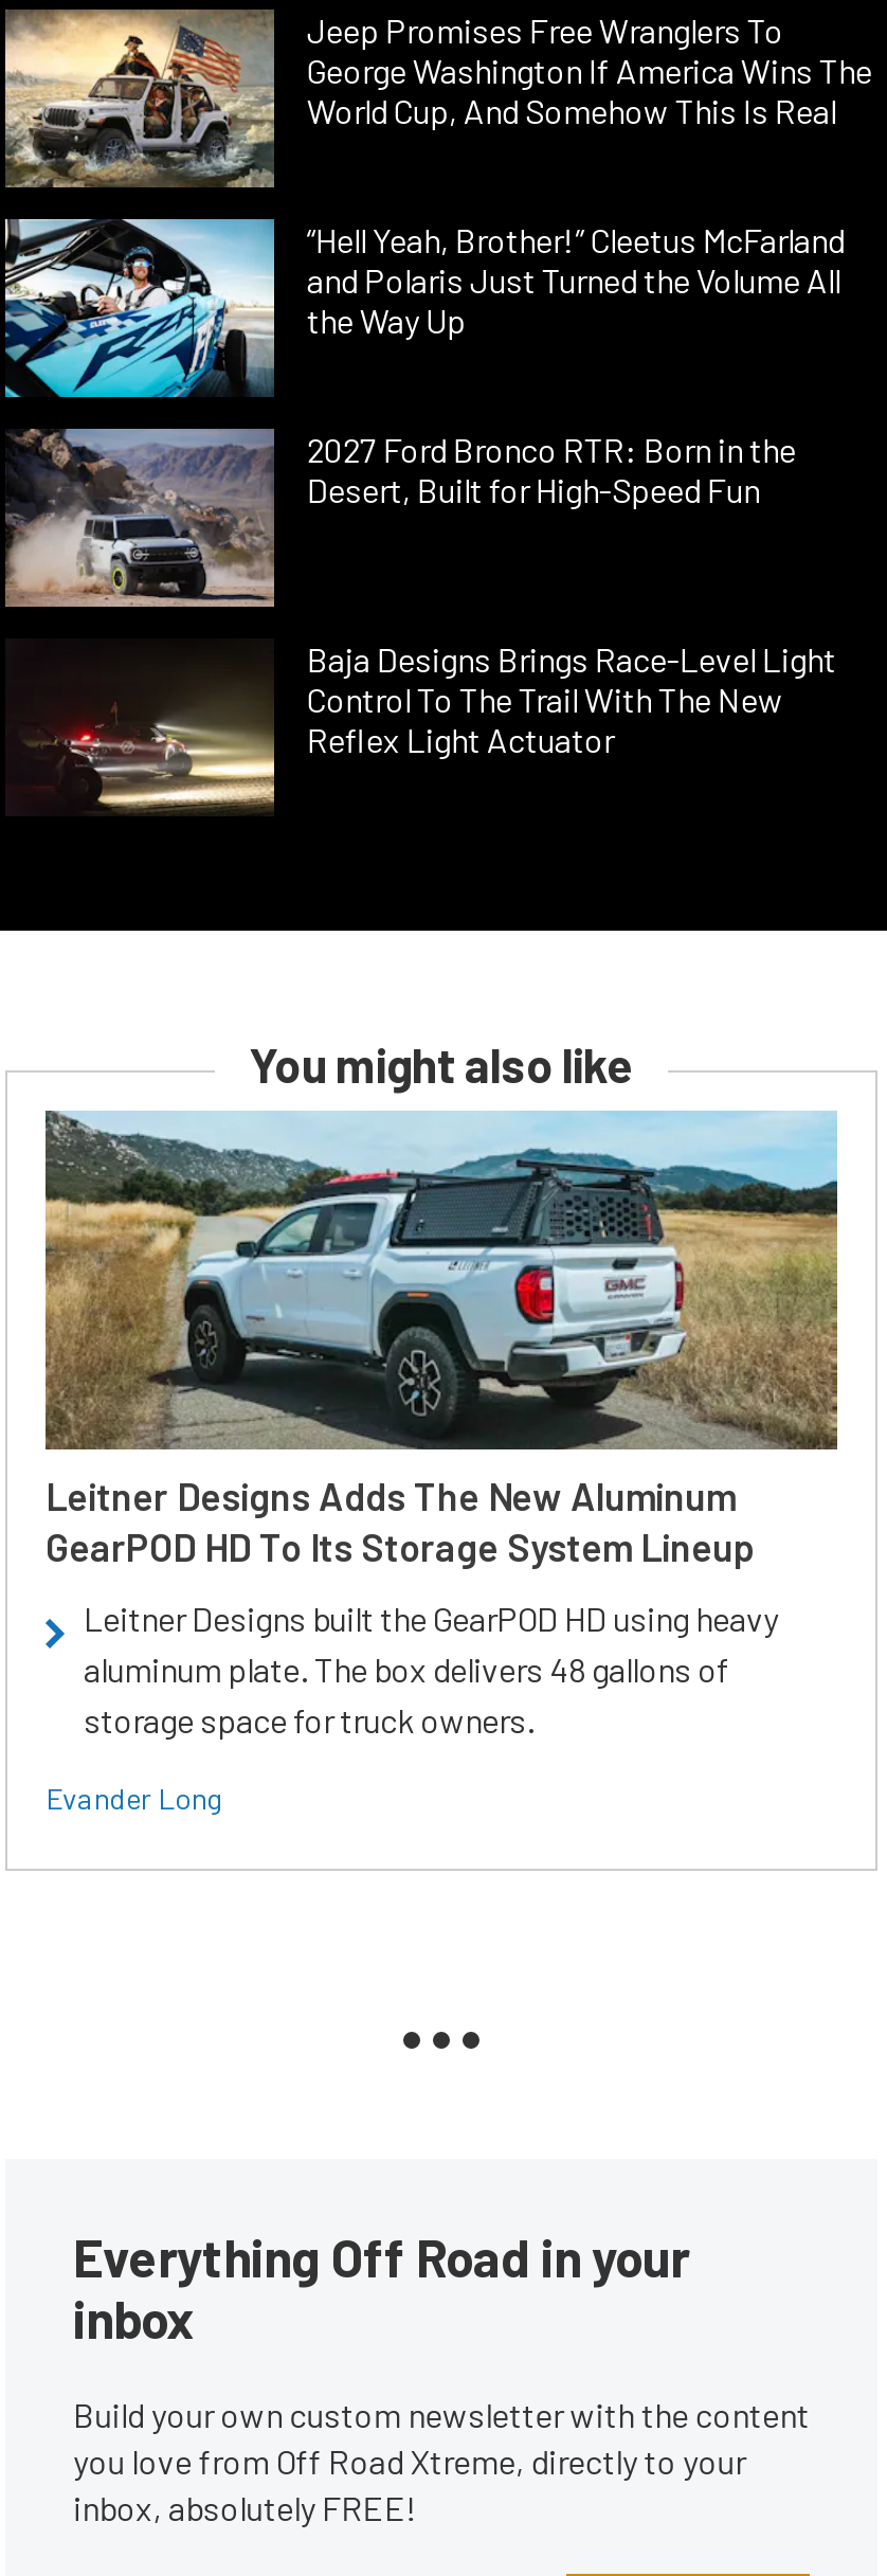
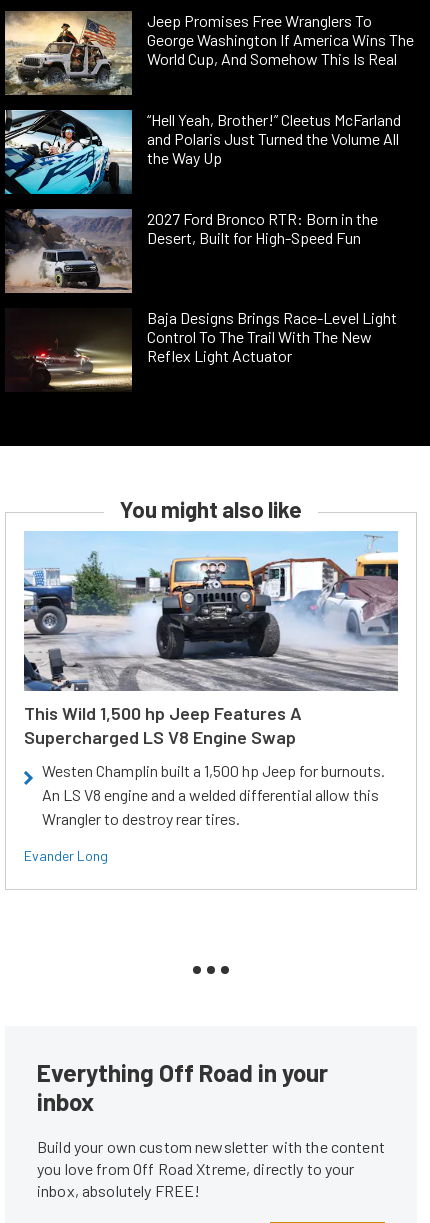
- [image]
- Leitner Designs Adds The New Aluminum
- GearPOD HD To Its Storage System Lineup
+ [image]
+ This Wild 1,500 hp Jeep Features A
+ Supercharged LS V8 Engine Swap

- Leitner Designs built the GearPOD HD using heavy
- aluminum plate. The box delivers 48 gallons of
- storage space for truck owners.
+ Westen Champlin built a 1,500 hp Jeep for burnouts.
+ An LS V8 engine and a welded differential allow this
+ Wrangler to destroy rear tires.
